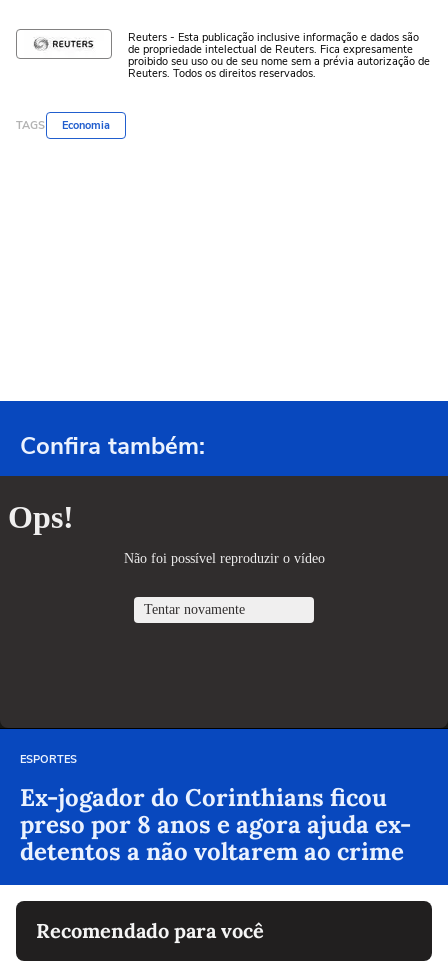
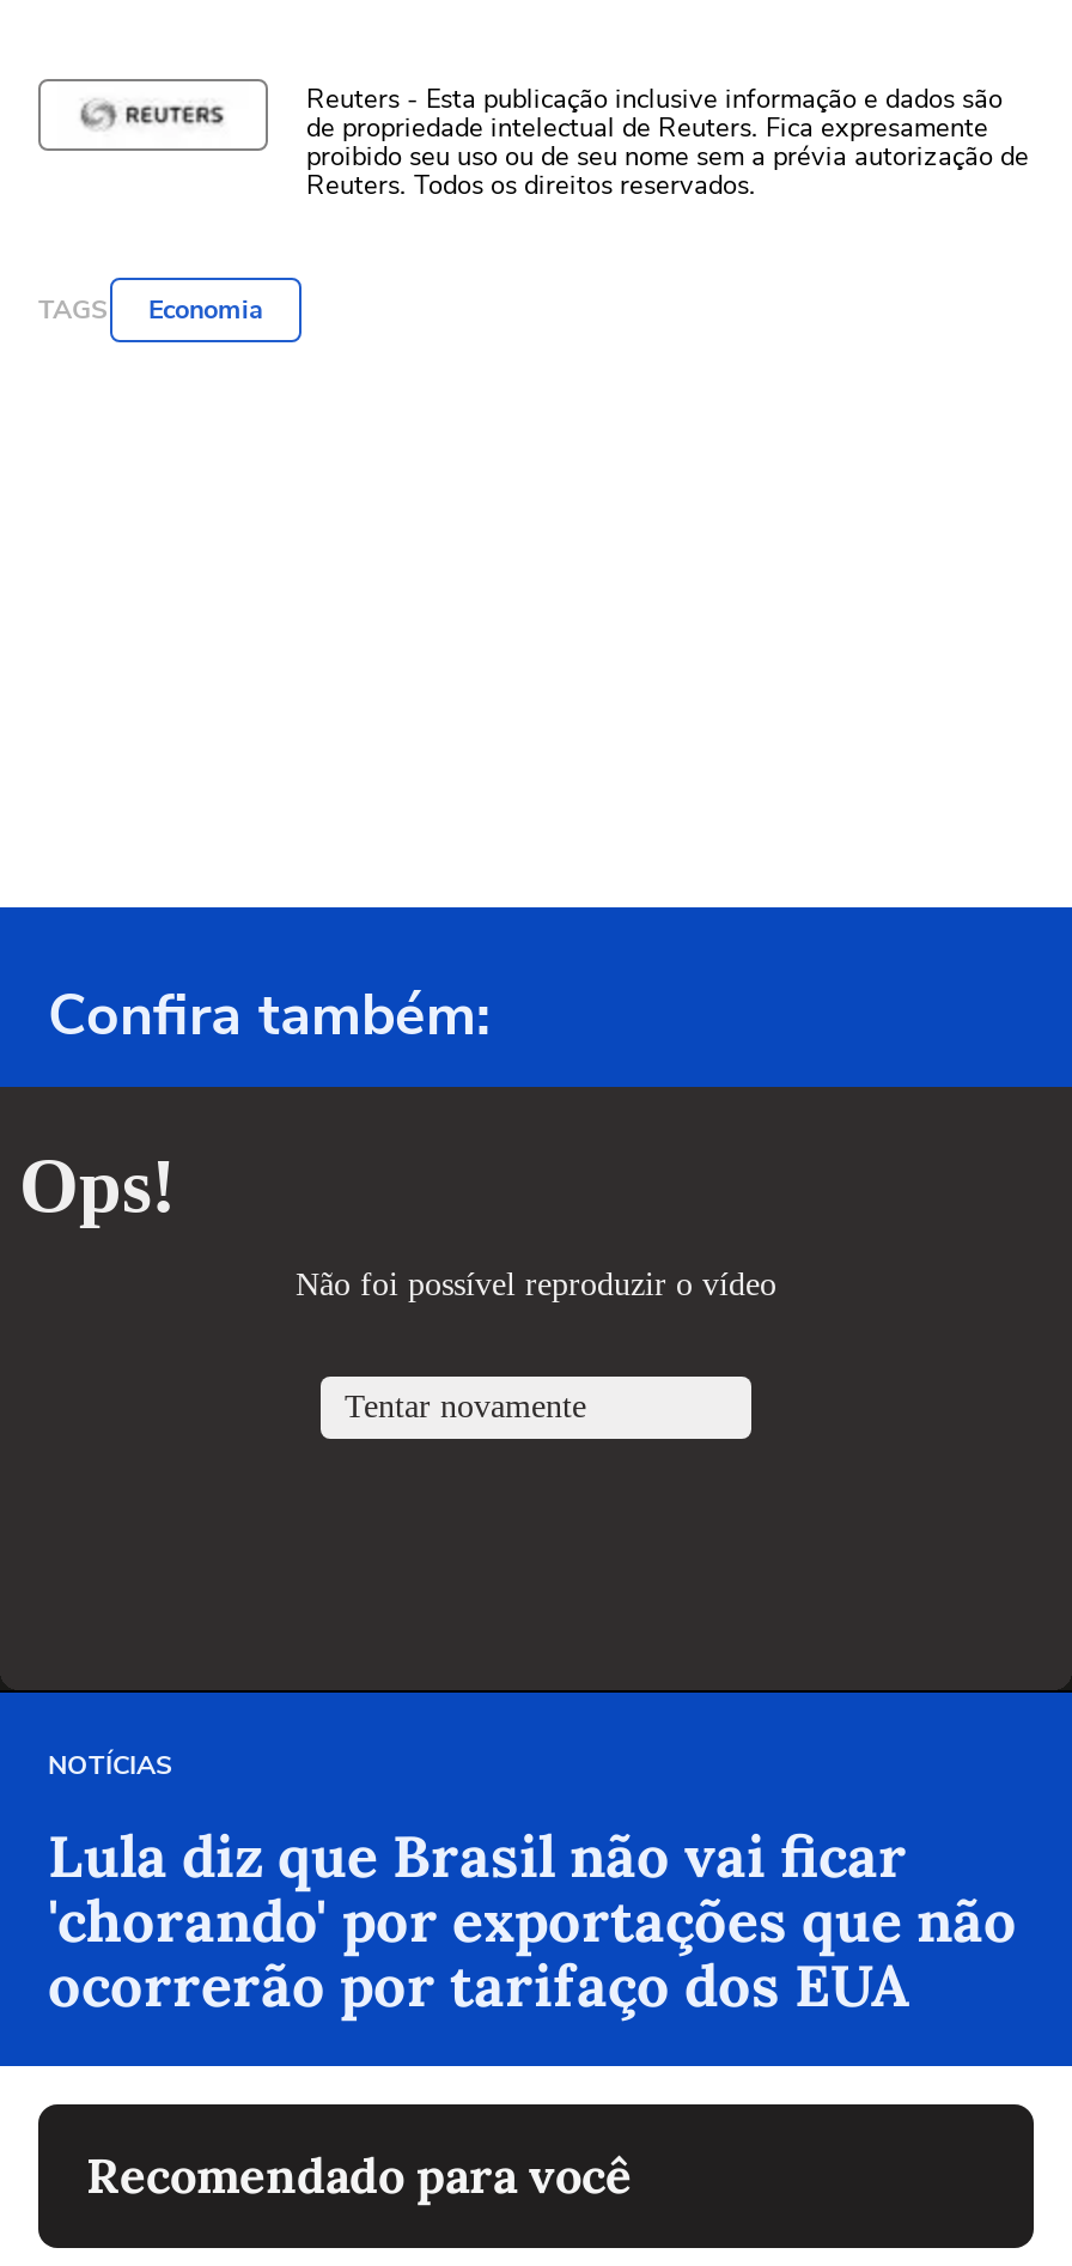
- ESPORTES
+ NOTÍCIAS

- Ex-jogador do Corinthians ficou
- preso por 8 anos e agora ajuda ex-
- detentos a não voltarem ao crime
+ Lula diz que Brasil não vai ficar
+ 'chorando' por exportações que não
+ ocorrerão por tarifaço dos EUA
